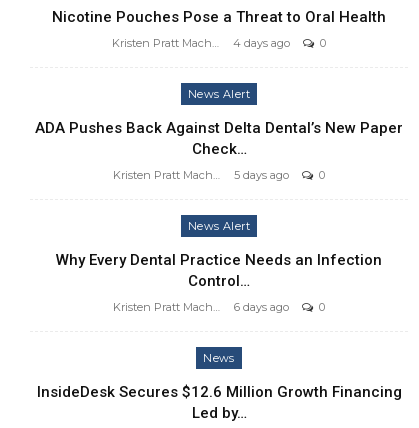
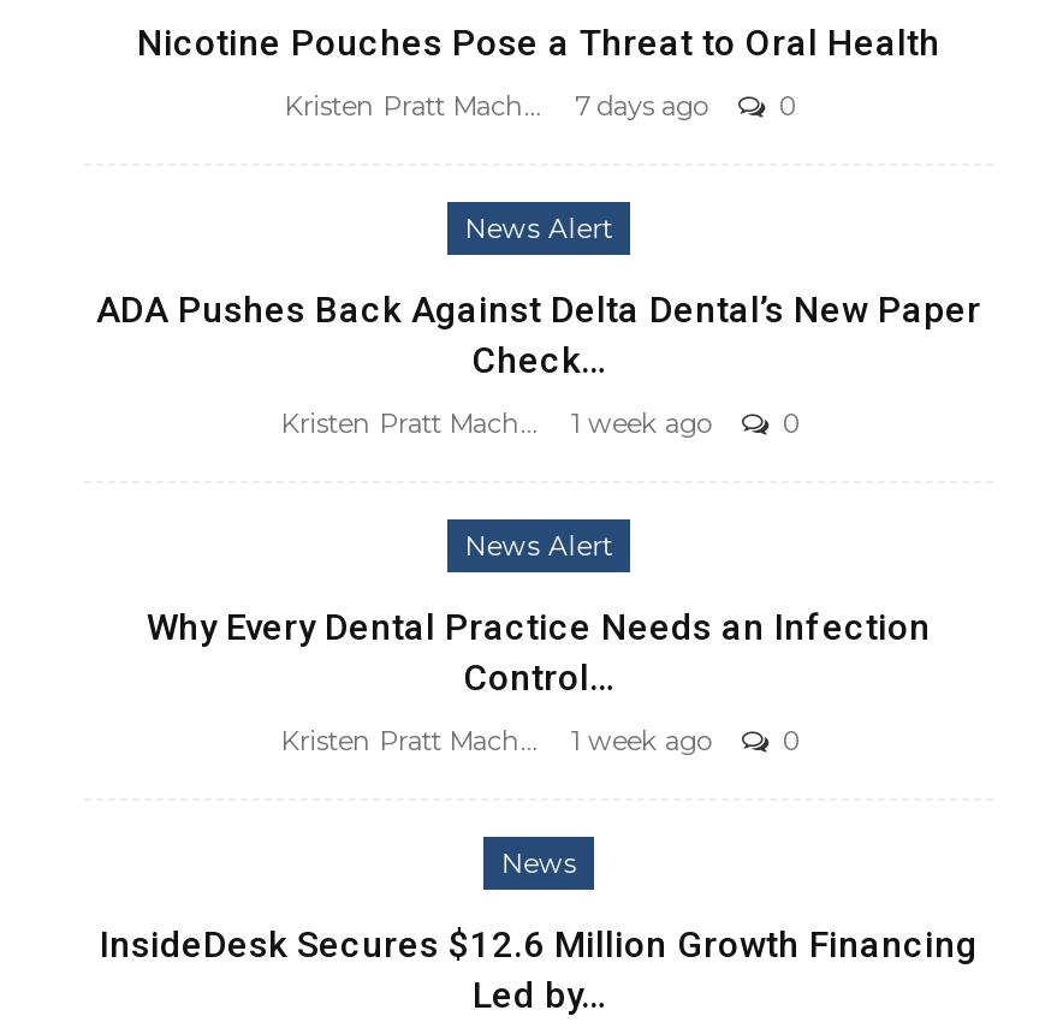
- 4 days ago
+ 7 days ago

- 5 days ago
+ 1 week ago

- 6 days ago
+ 1 week ago
